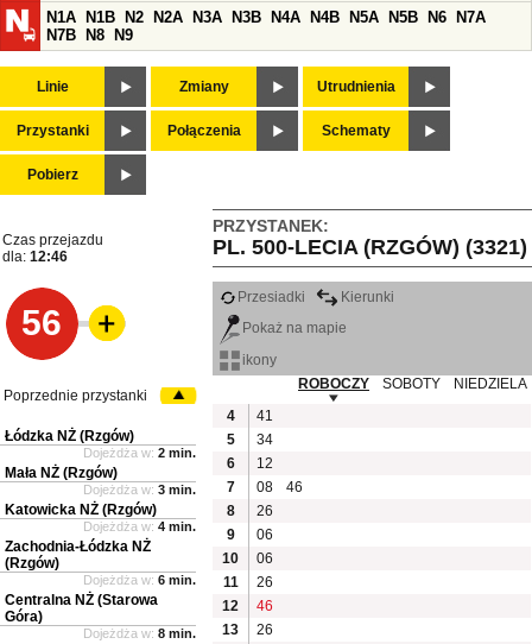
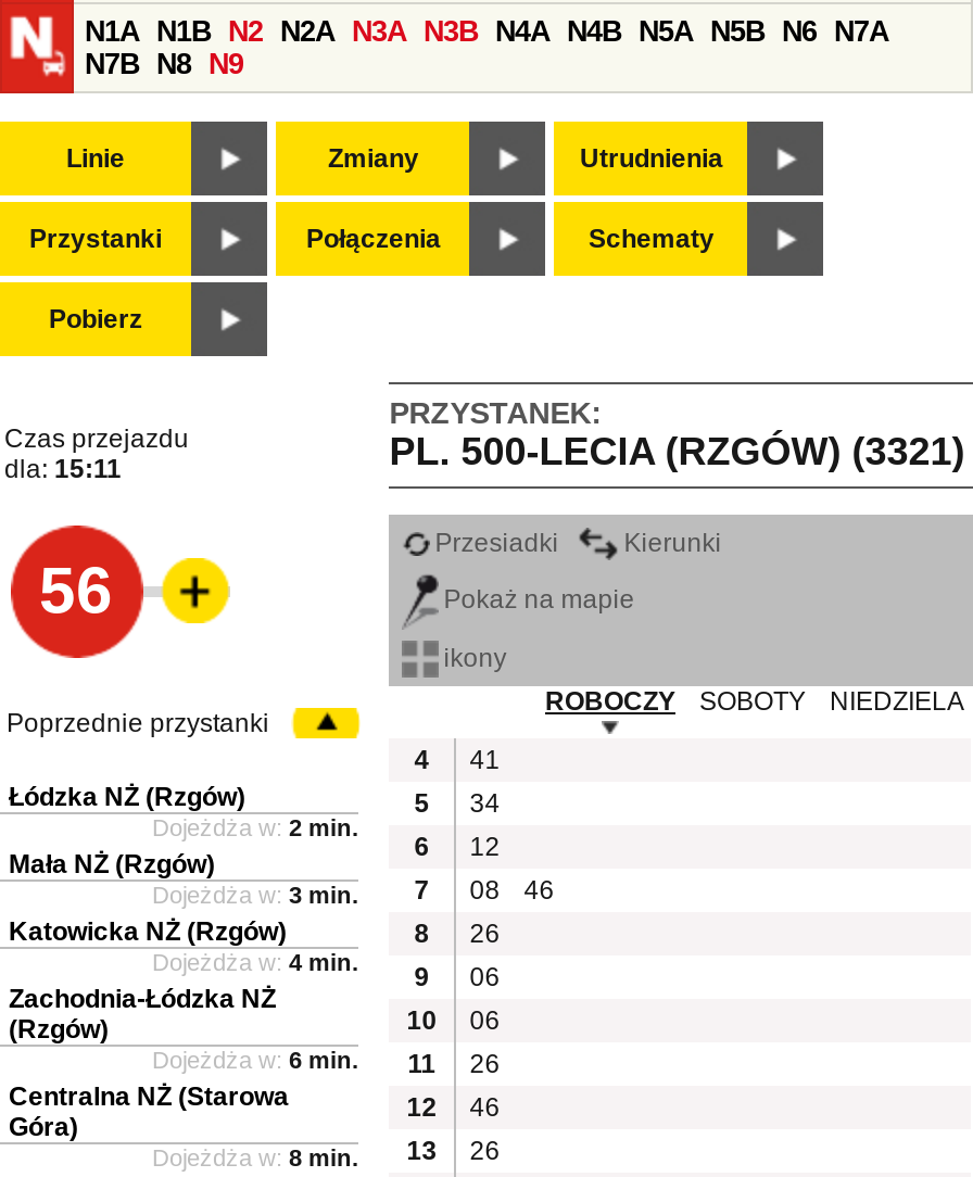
- dla: 12:46
+ dla: 15:11
